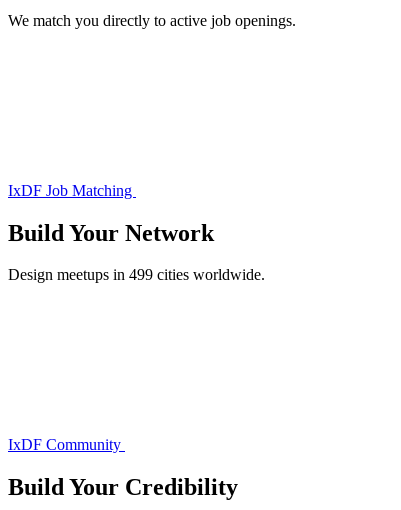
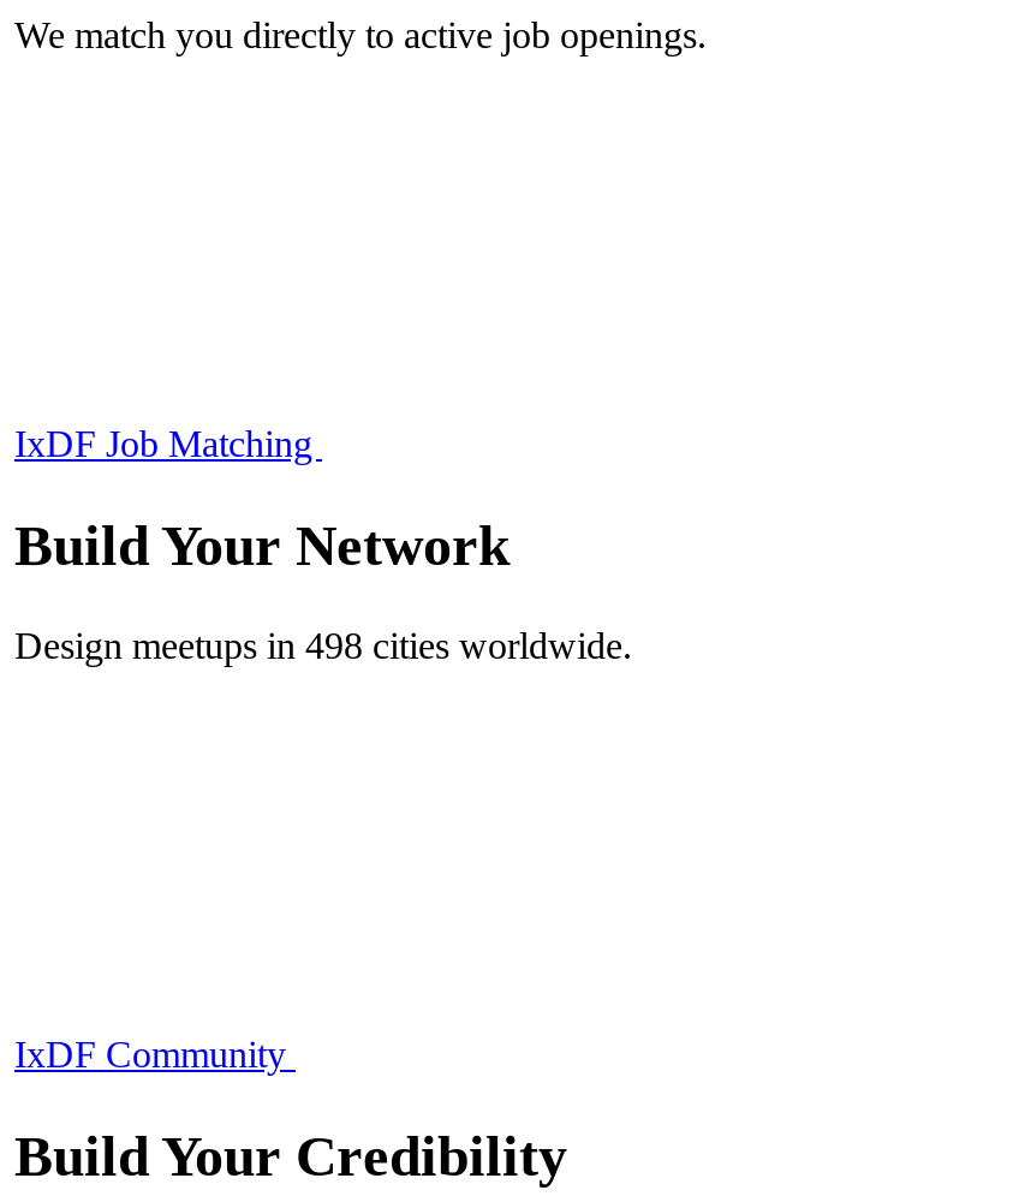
- Design meetups in 499 cities worldwide.
+ Design meetups in 498 cities worldwide.
